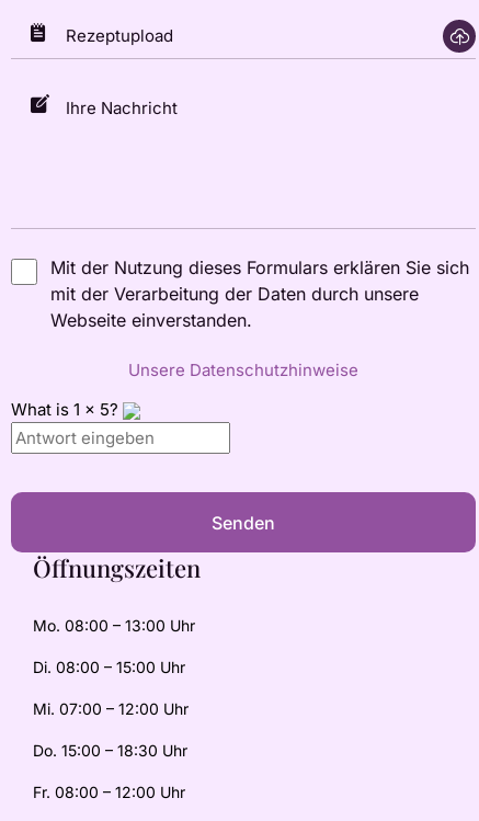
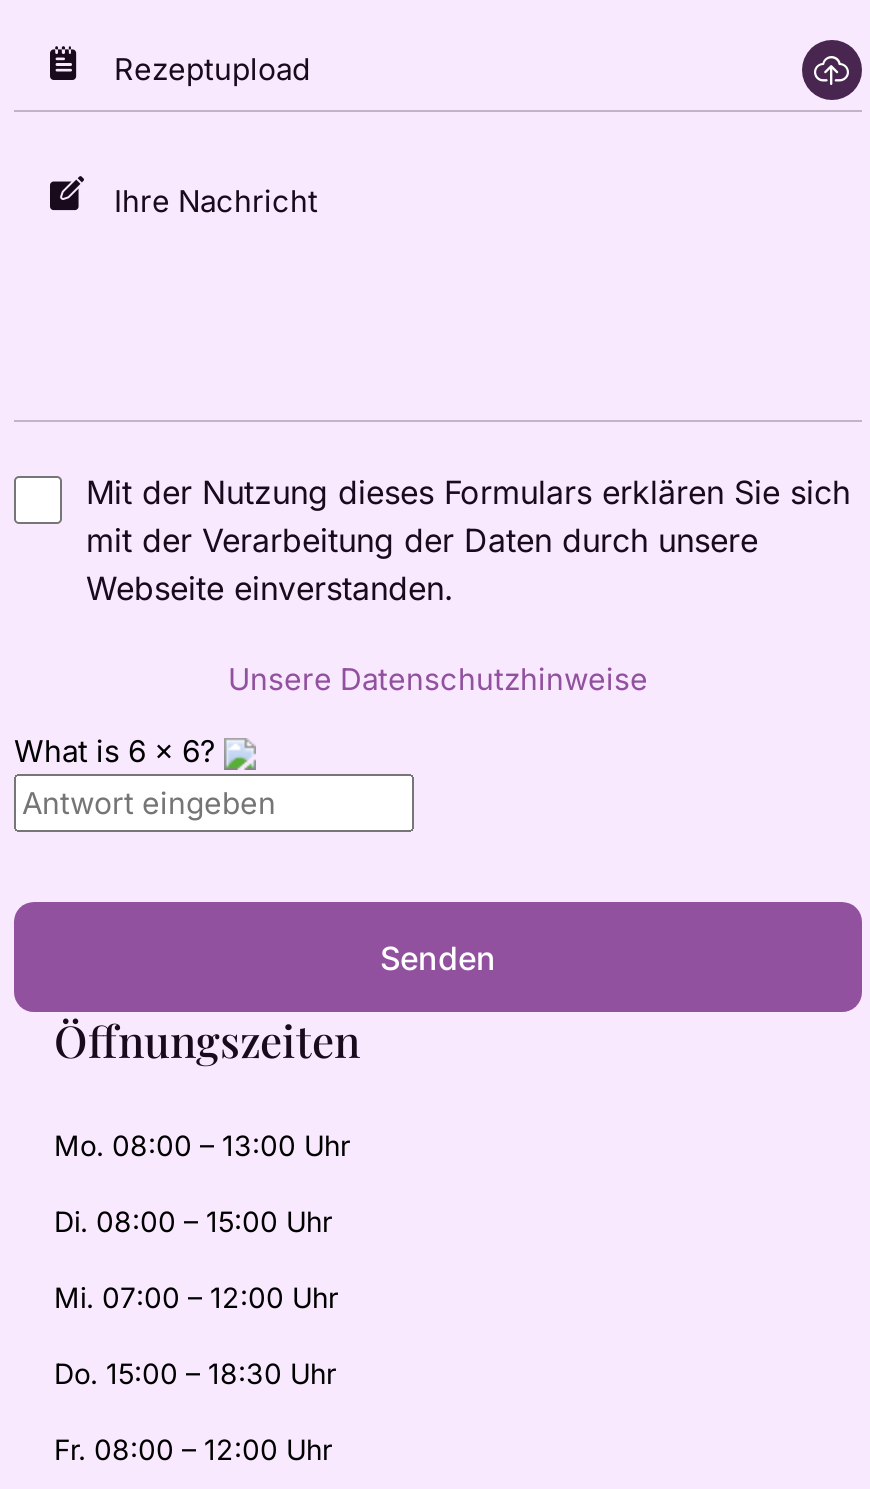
- What is 1 x 5?
+ What is 6 x 6?
